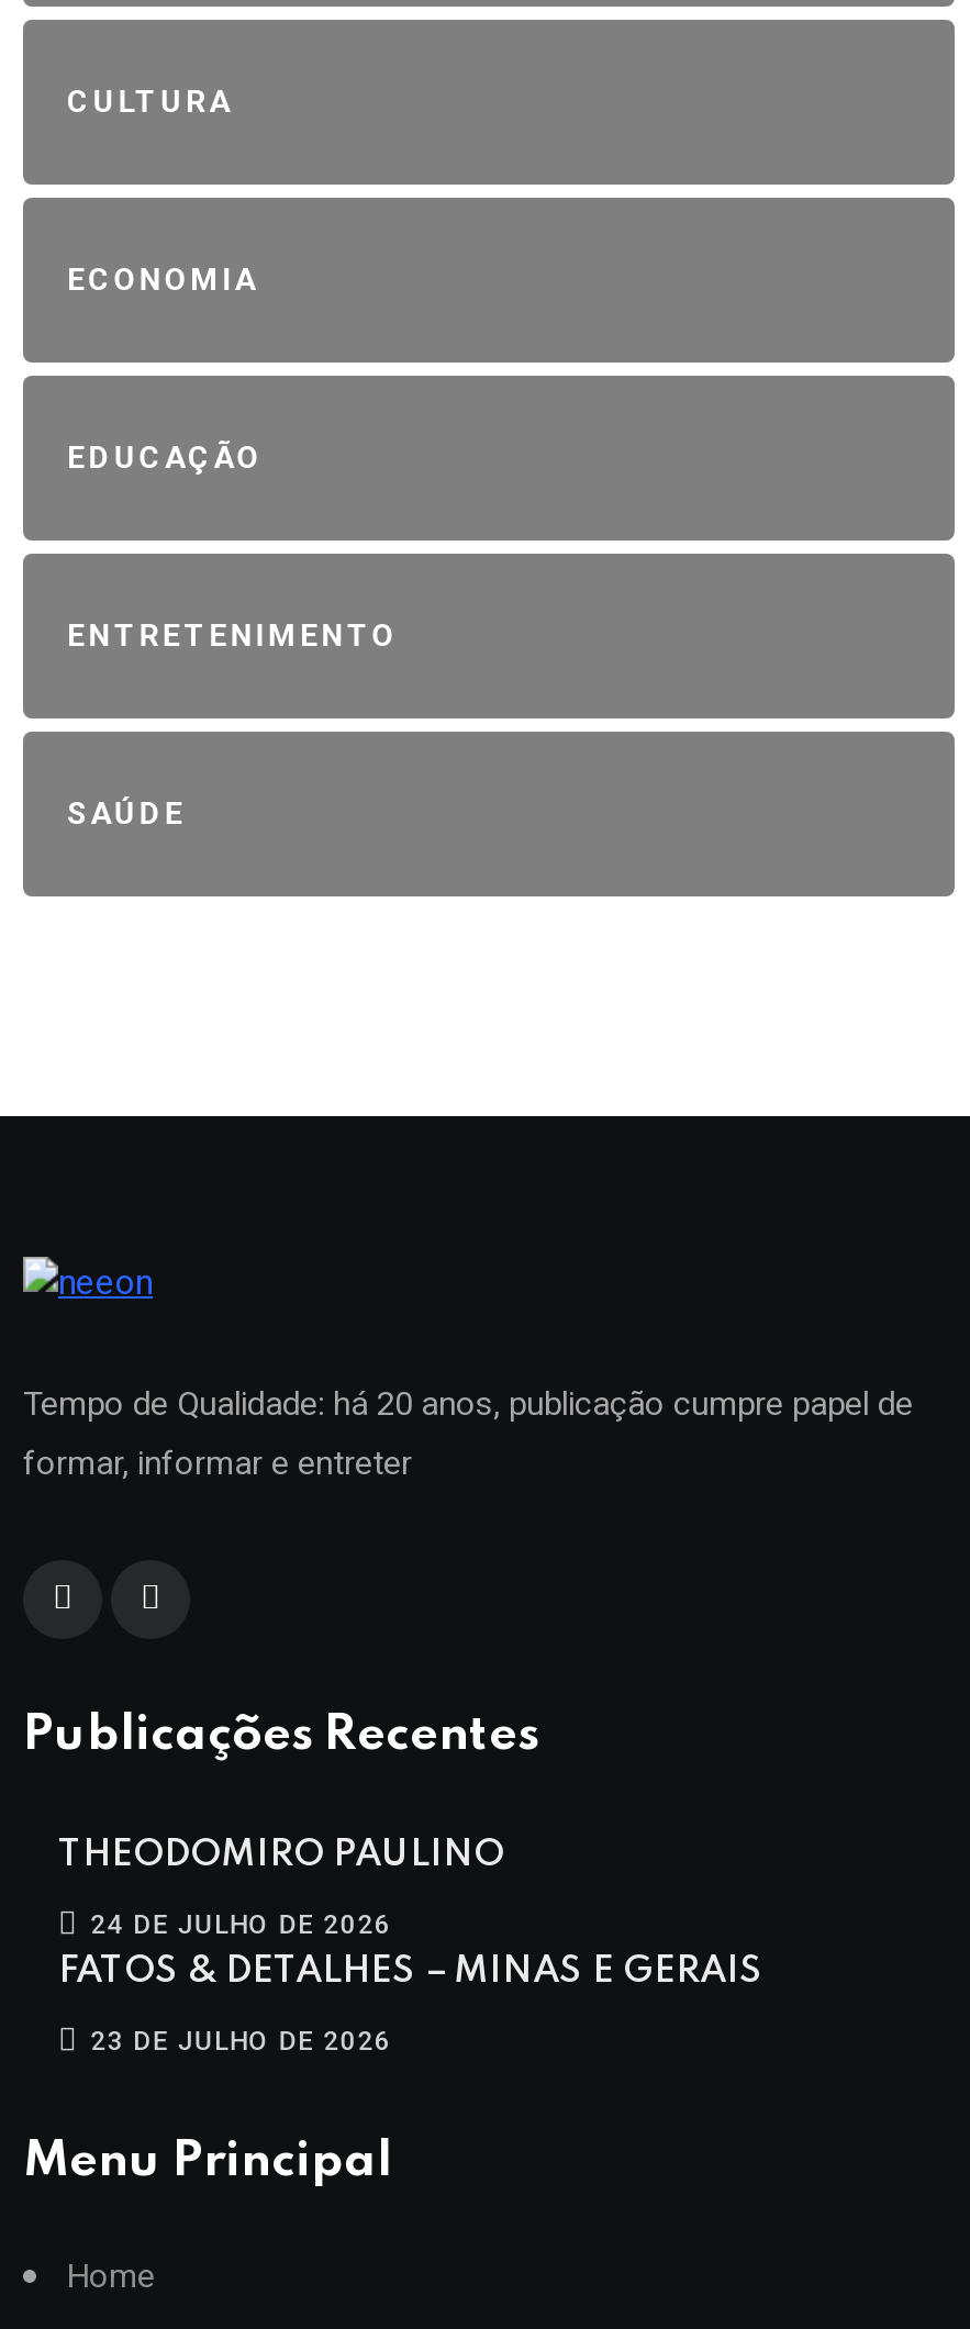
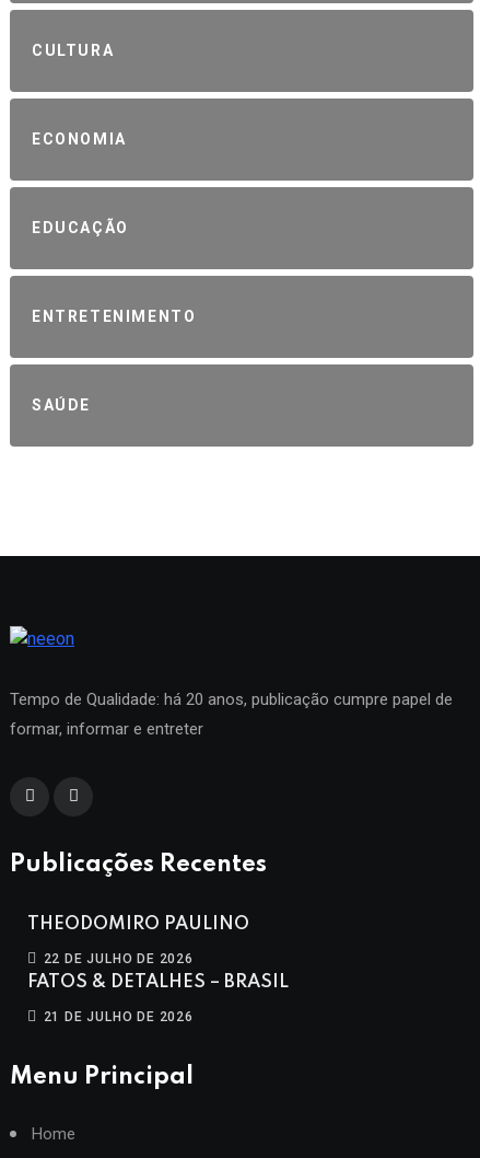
- 24 DE JULHO DE 2026
- FATOS & DETALHES – MINAS E GERAIS
+ 22 DE JULHO DE 2026
+ FATOS & DETALHES – BRASIL

- 23 DE JULHO DE 2026
+ 21 DE JULHO DE 2026
